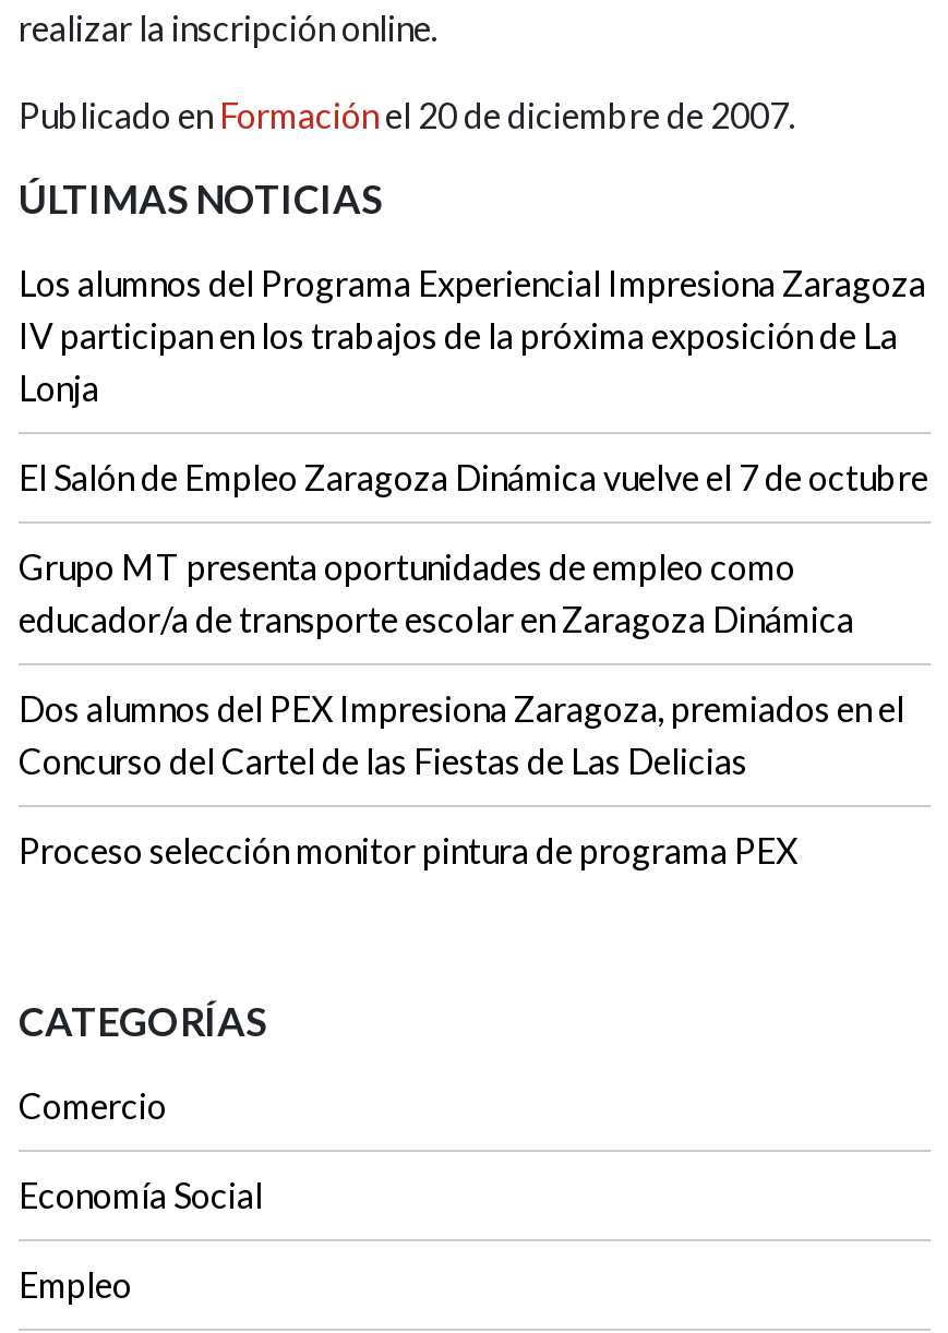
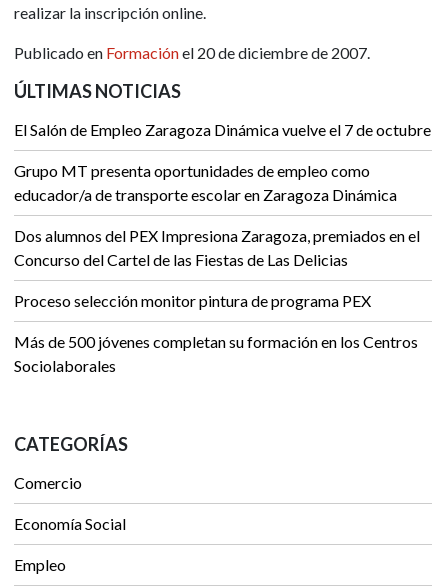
- Los alumnos del Programa Experiencial Impresiona Zaragoza
- IV participan en los trabajos de la próxima exposición de La
- Lonja

moved up: El Salón de Empleo Zaragoza Dinámica vuelve el 7 de octubre | Grupo MT presenta oportunidades de empleo como | educador/a de transporte escolar en Zaragoza Dinámica | Dos alumnos del PEX Impresiona Zaragoza, premiados en el | Concurso del Cartel de las Fiestas de Las Delicias | Proceso selección monitor pintura de programa PEX

+ Más de 500 jóvenes completan su formación en los Centros
+ Sociolaborales
